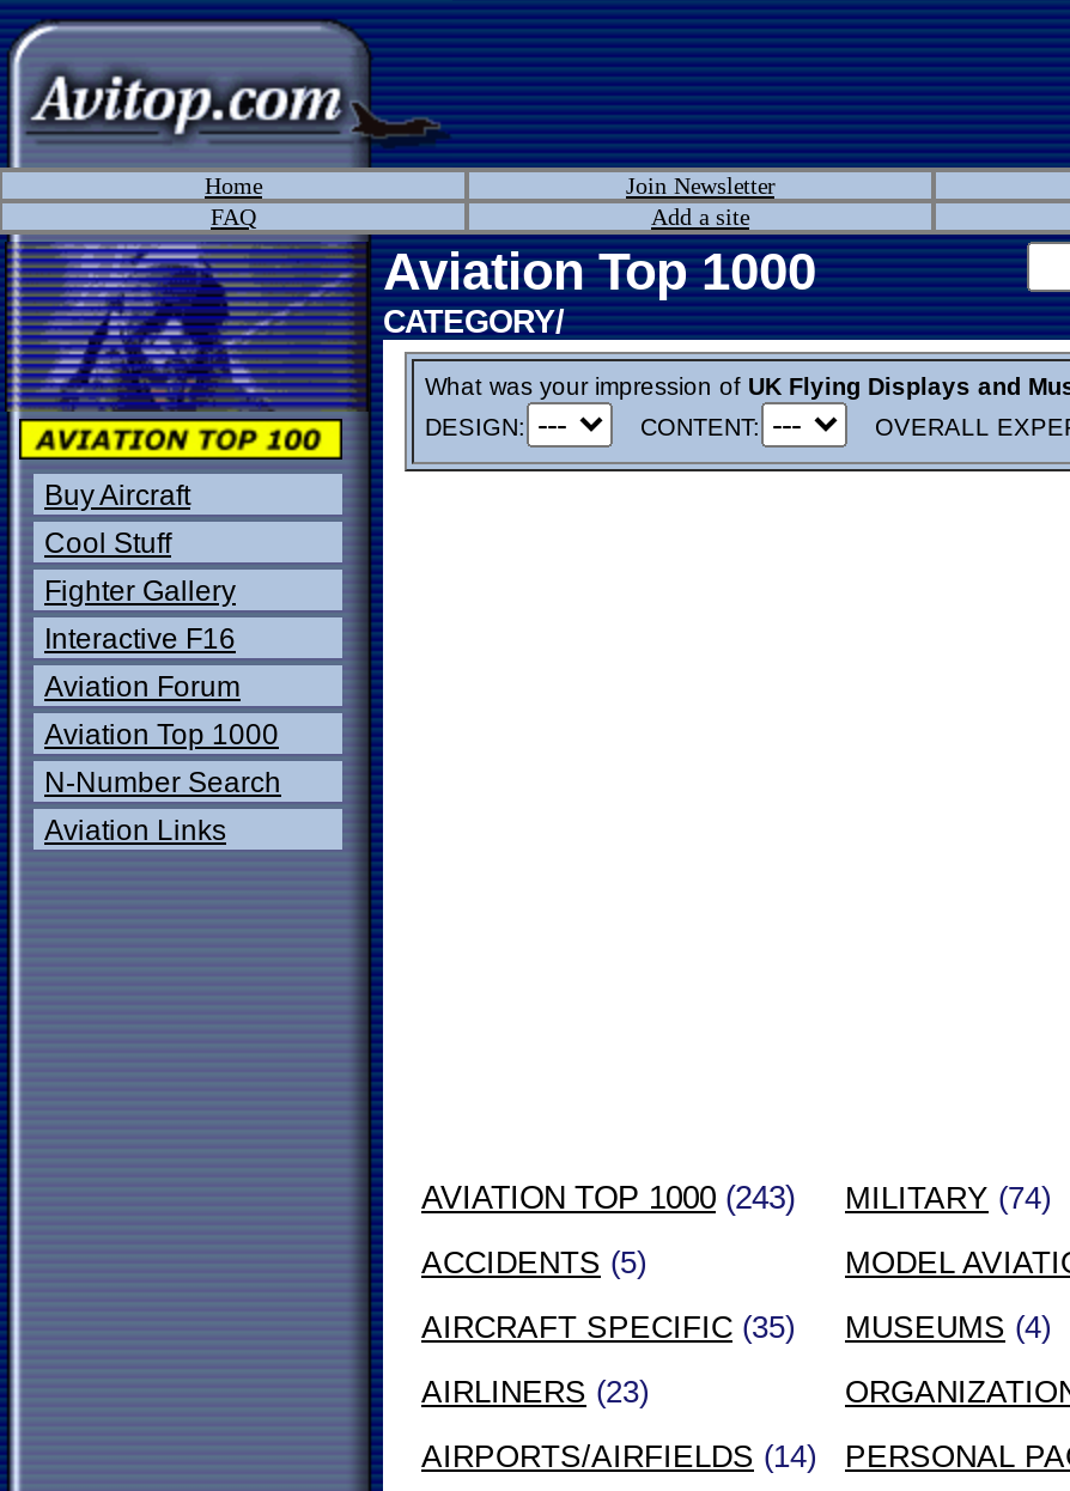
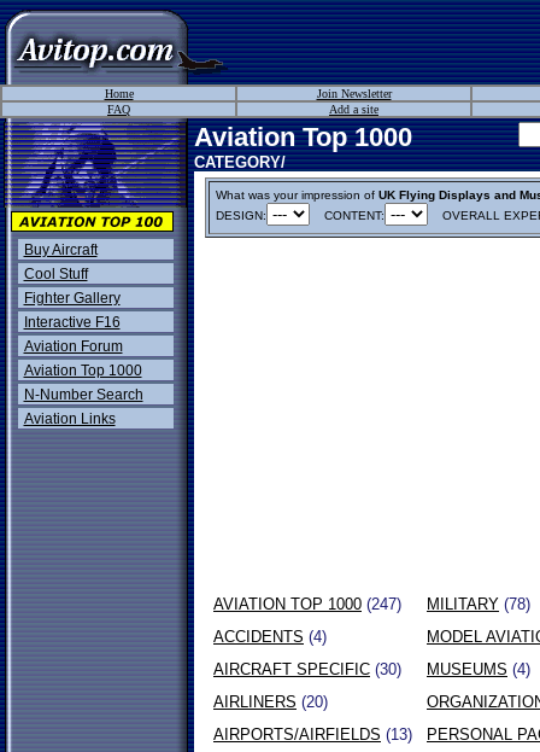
- AVIATION TOP 1000 (243)
+ AVIATION TOP 1000 (247)

- MILITARY (74)
+ MILITARY (78)

- ACCIDENTS (5)
+ ACCIDENTS (4)

- AIRCRAFT SPECIFIC (35)
+ AIRCRAFT SPECIFIC (30)

- AIRLINERS (23)
+ AIRLINERS (20)

- AIRPORTS/AIRFIELDS (14)
+ AIRPORTS/AIRFIELDS (13)
